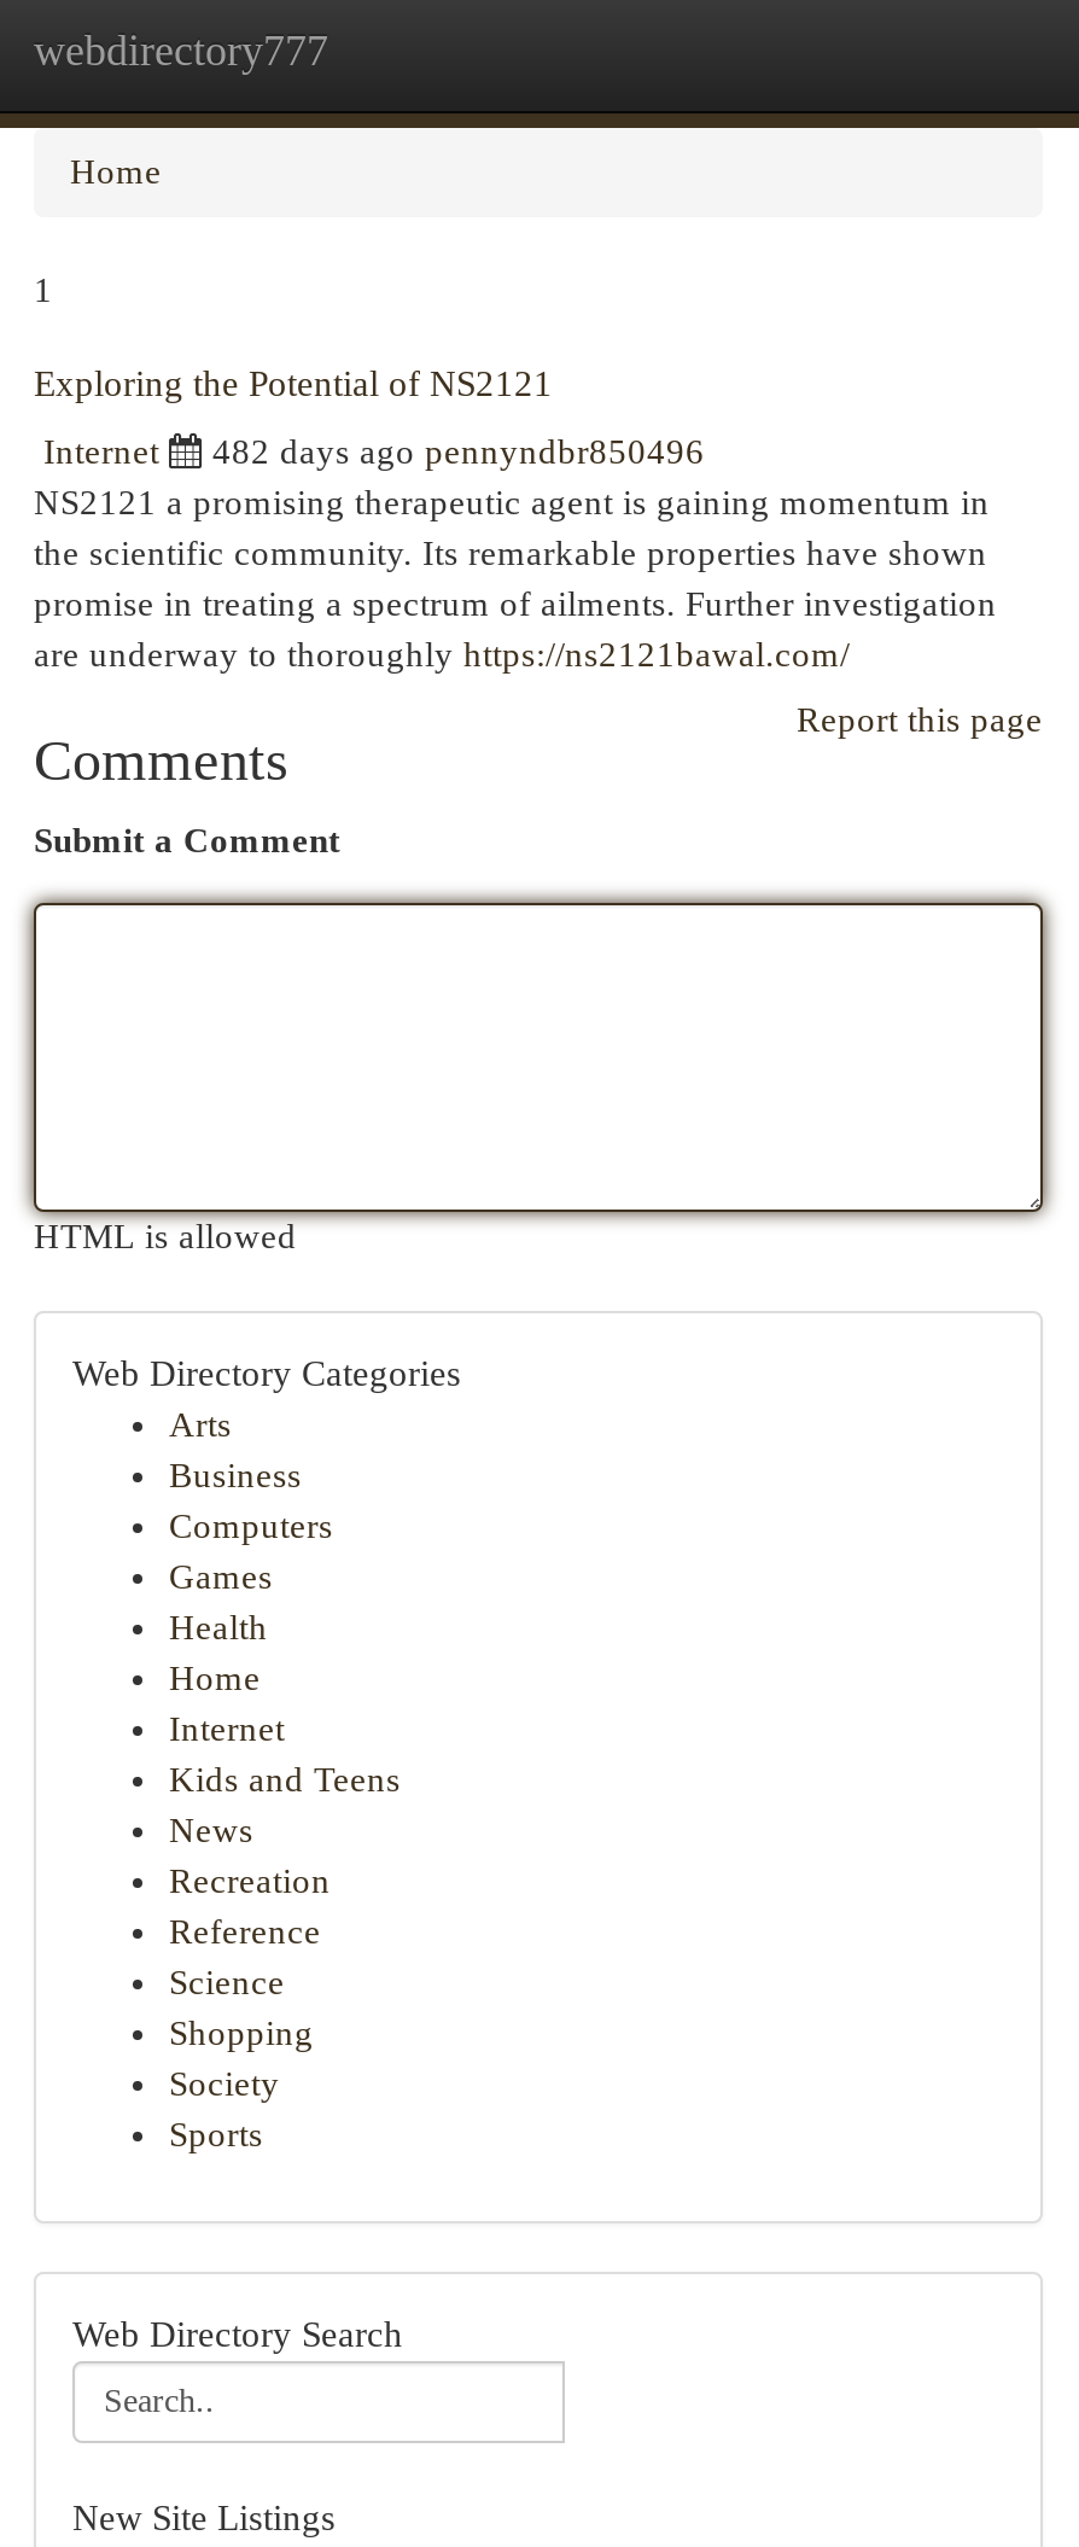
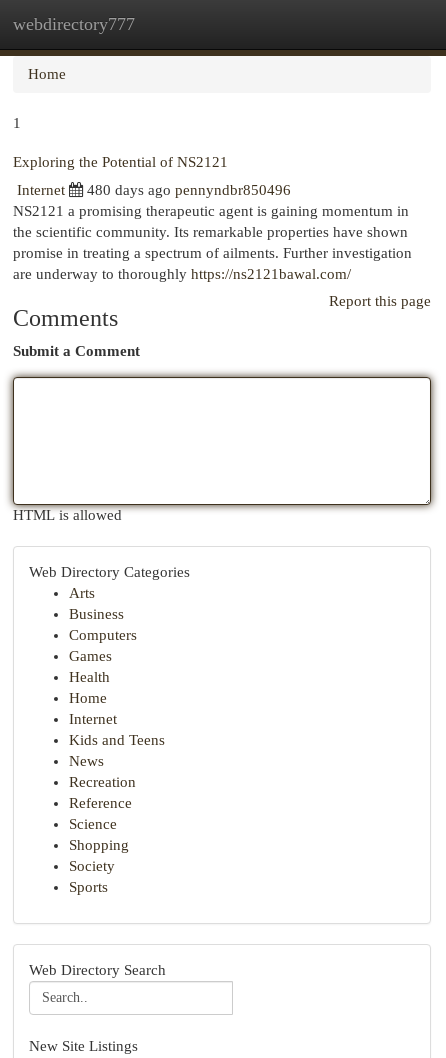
- 482 days ago pennyndbr850496
+ 480 days ago pennyndbr850496
